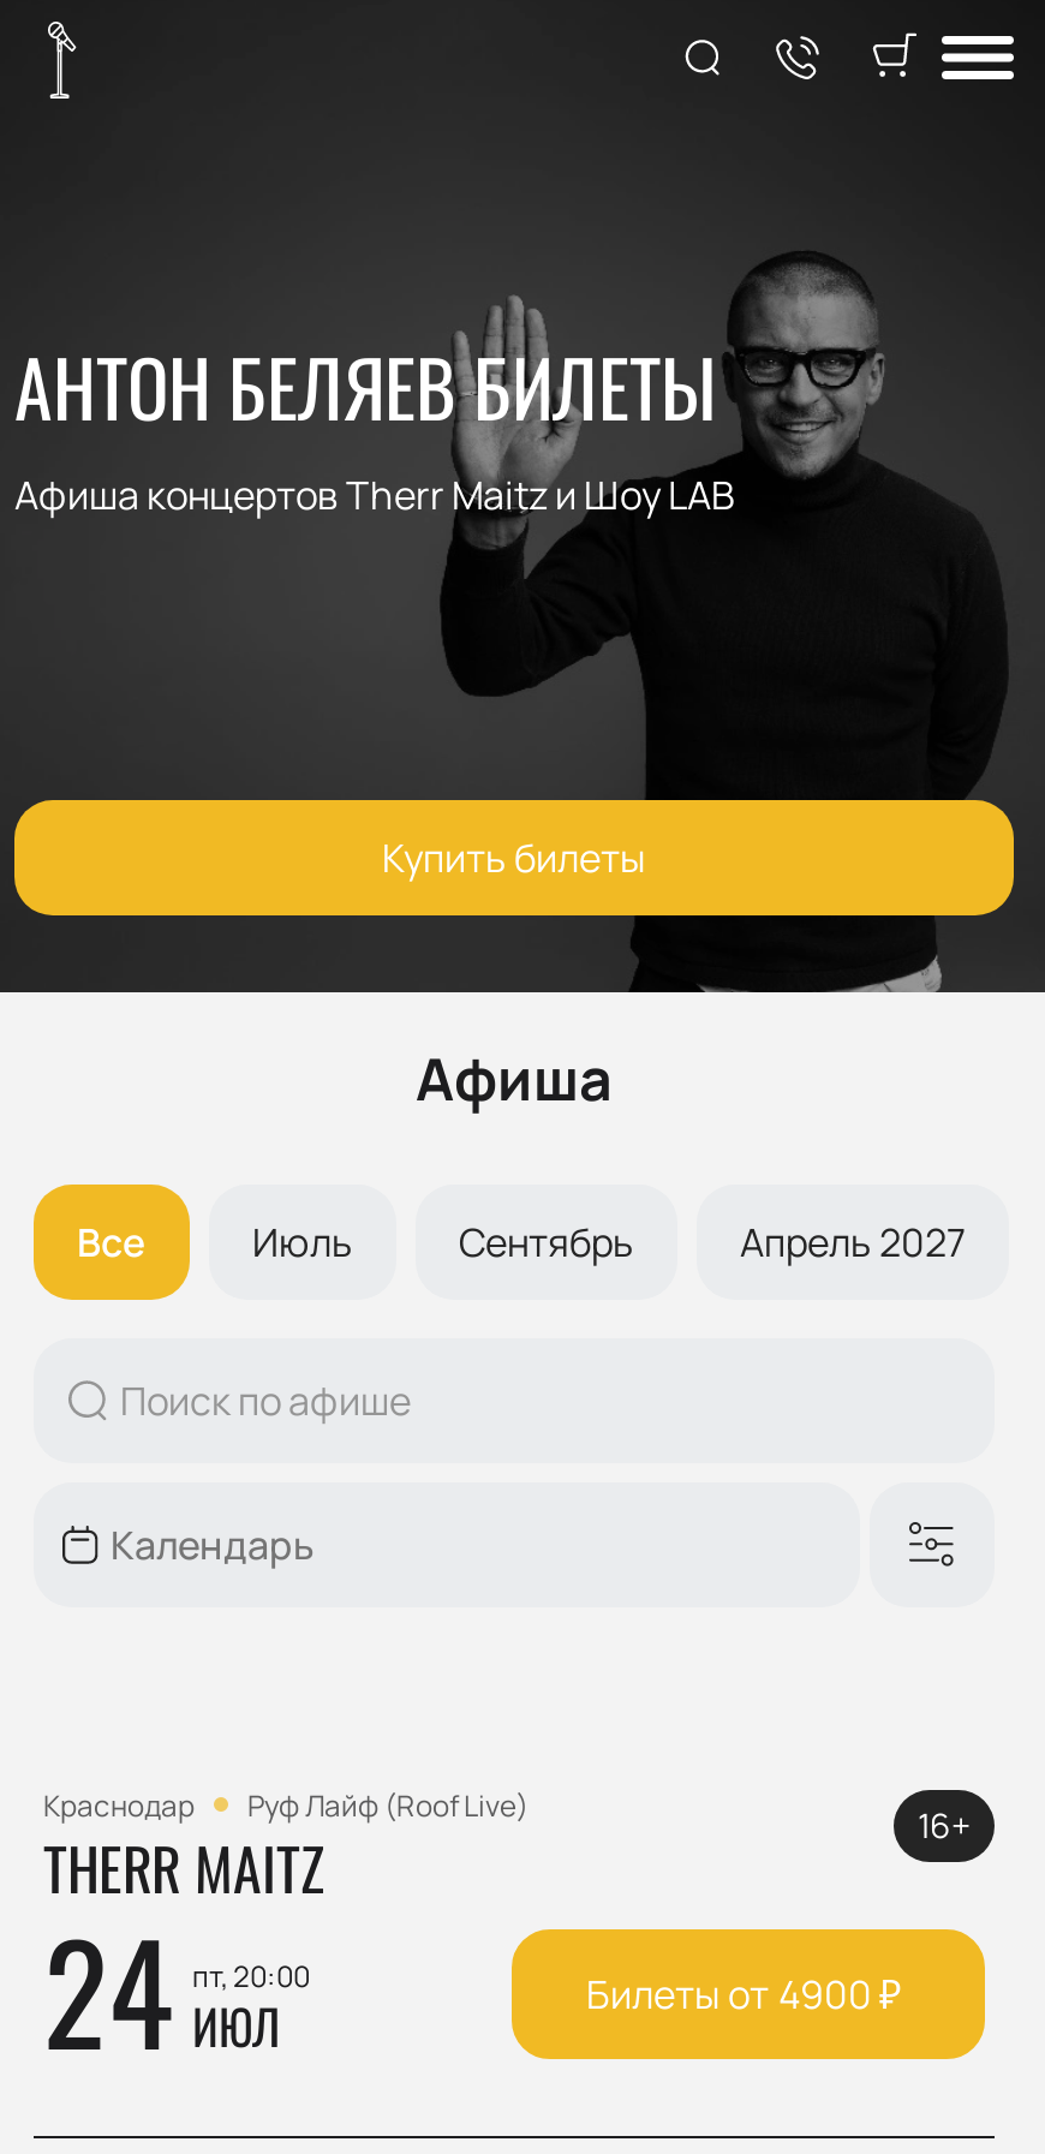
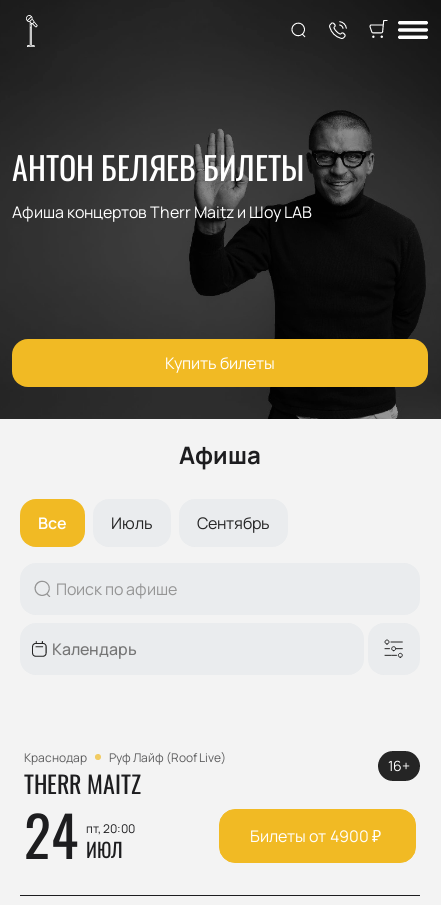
- Апрель 2027
